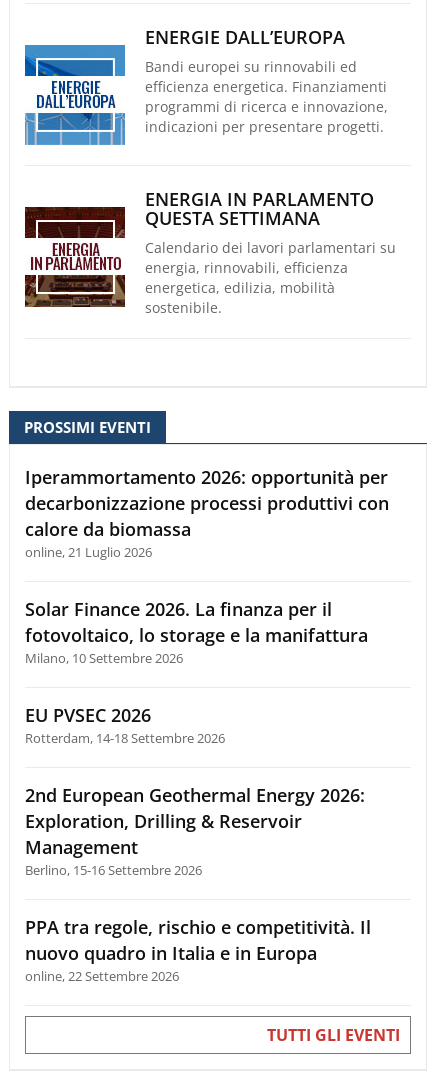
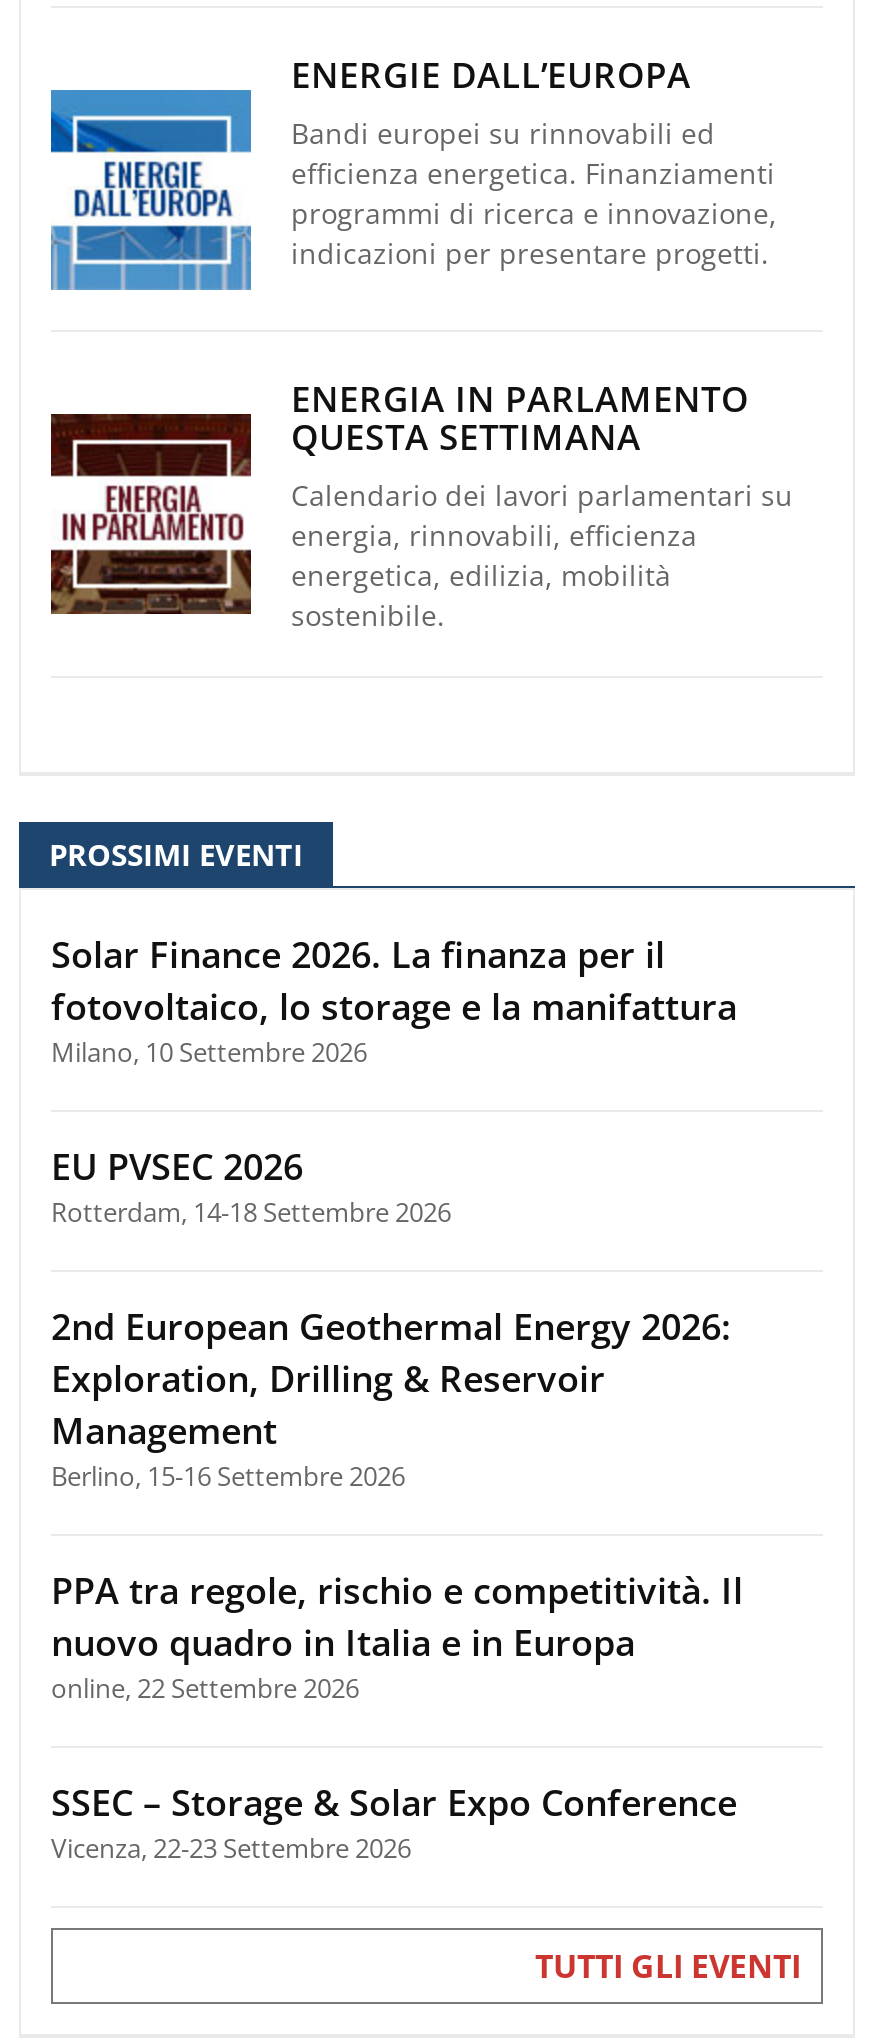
- Iperammortamento 2026: opportunità per
- decarbonizzazione processi produttivi con
- calore da biomassa
- online, 21 Luglio 2026

moved up: Solar Finance 2026. La finanza per il | fotovoltaico, lo storage e la manifattura | Milano, 10 Settembre 2026 | ... | nuovo quadro in Italia e in Europa | online, 22 Settembre 2026

+ SSEC – Storage & Solar Expo Conference
+ Vicenza, 22-23 Settembre 2026
